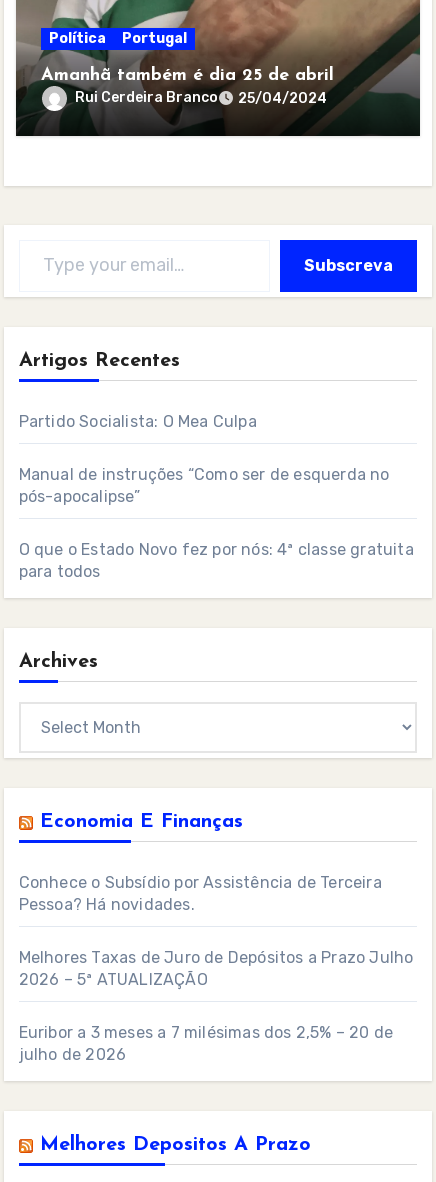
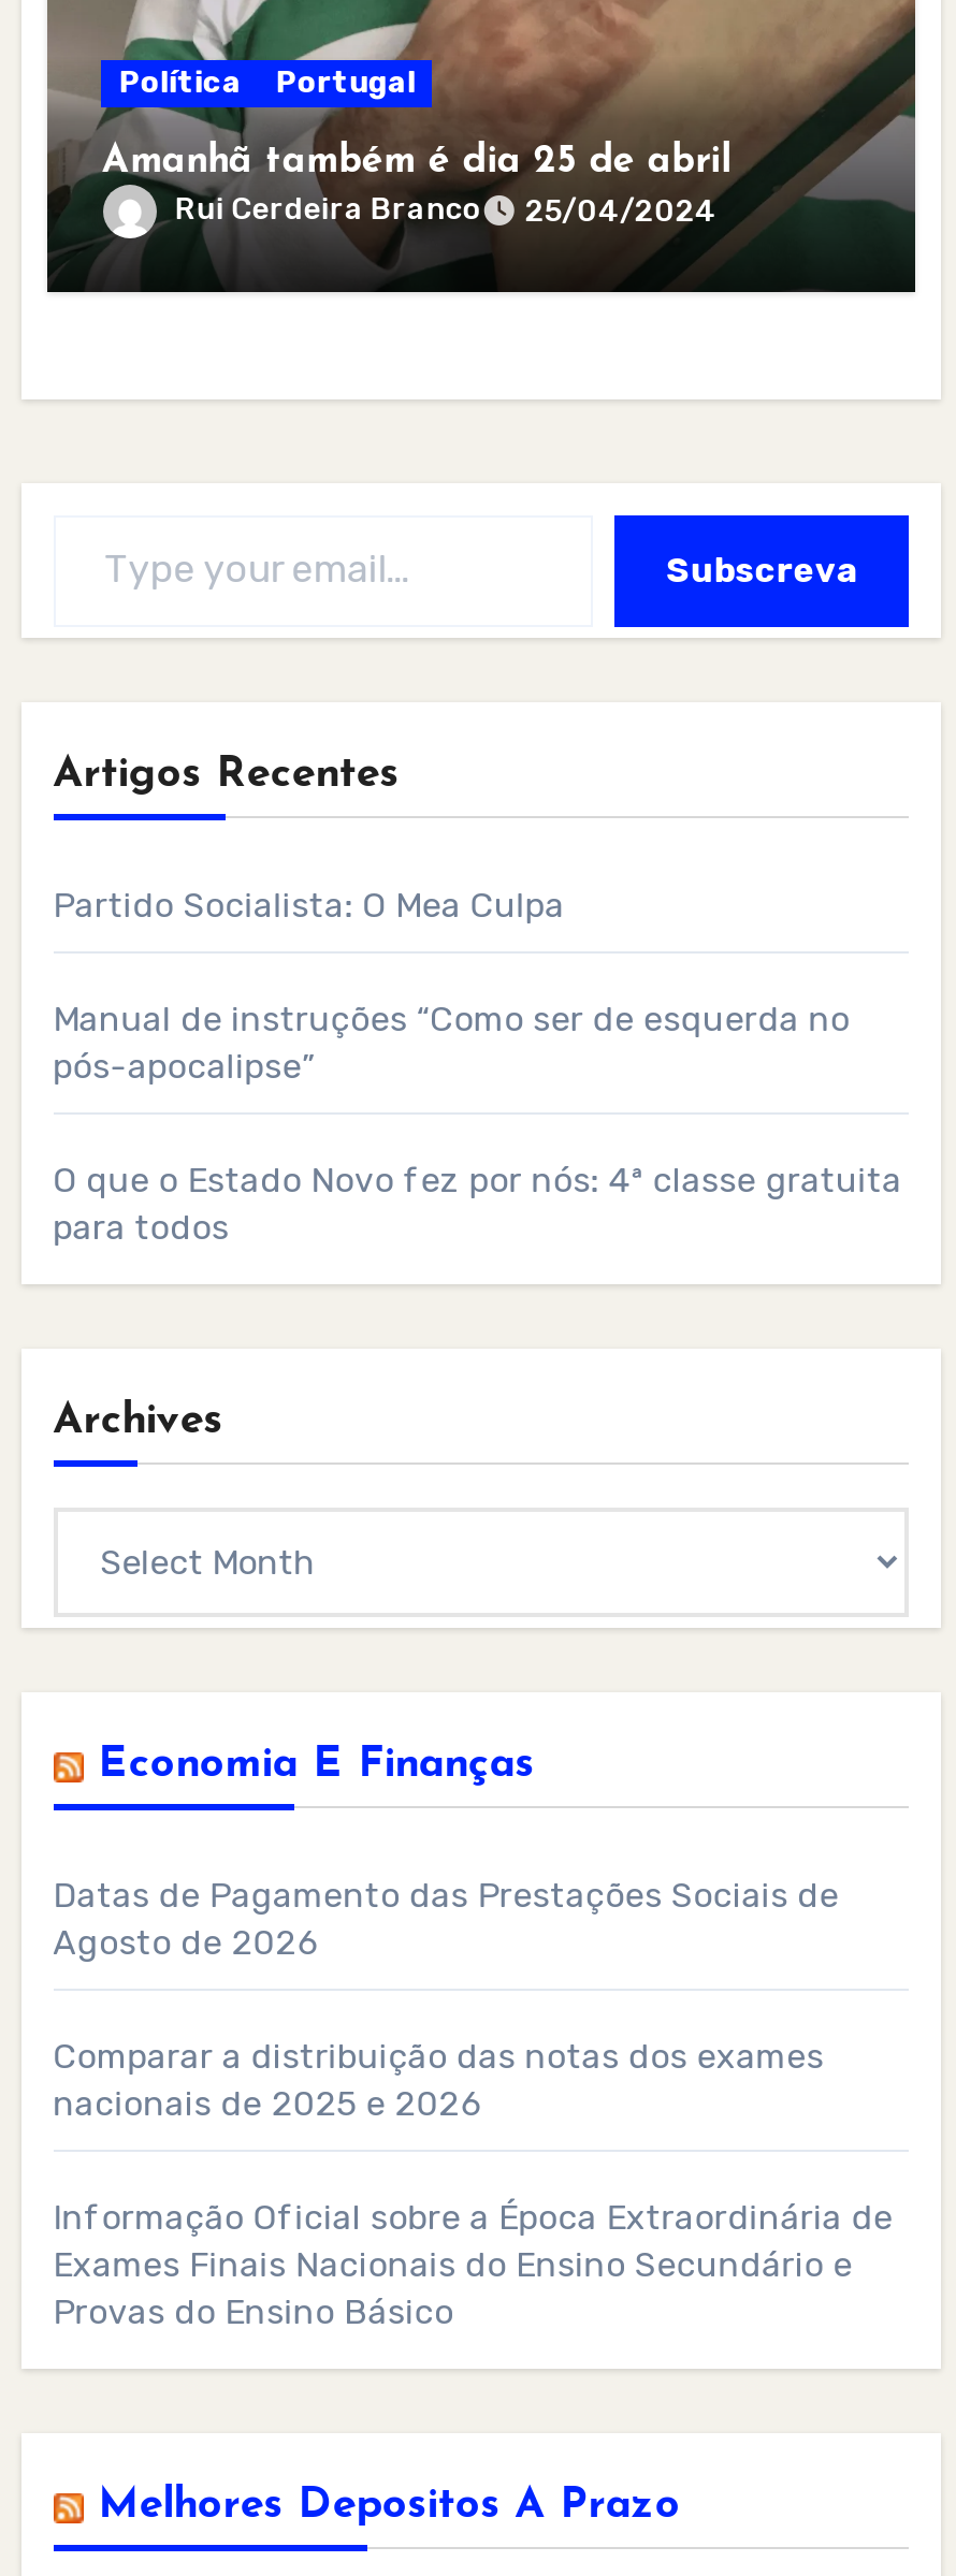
- Conhece o Subsídio por Assistência de Terceira
- Pessoa? Há novidades.
+ Datas de Pagamento das Prestações Sociais de
+ Agosto de 2026

- Melhores Taxas de Juro de Depósitos a Prazo Julho
- 2026 – 5ª ATUALIZAÇÃO
+ Comparar a distribuição das notas dos exames
+ nacionais de 2025 e 2026

- Euribor a 3 meses a 7 milésimas dos 2,5% – 20 de
- julho de 2026
+ Informação Oficial sobre a Época Extraordinária de
+ Exames Finais Nacionais do Ensino Secundário e
+ Provas do Ensino Básico
